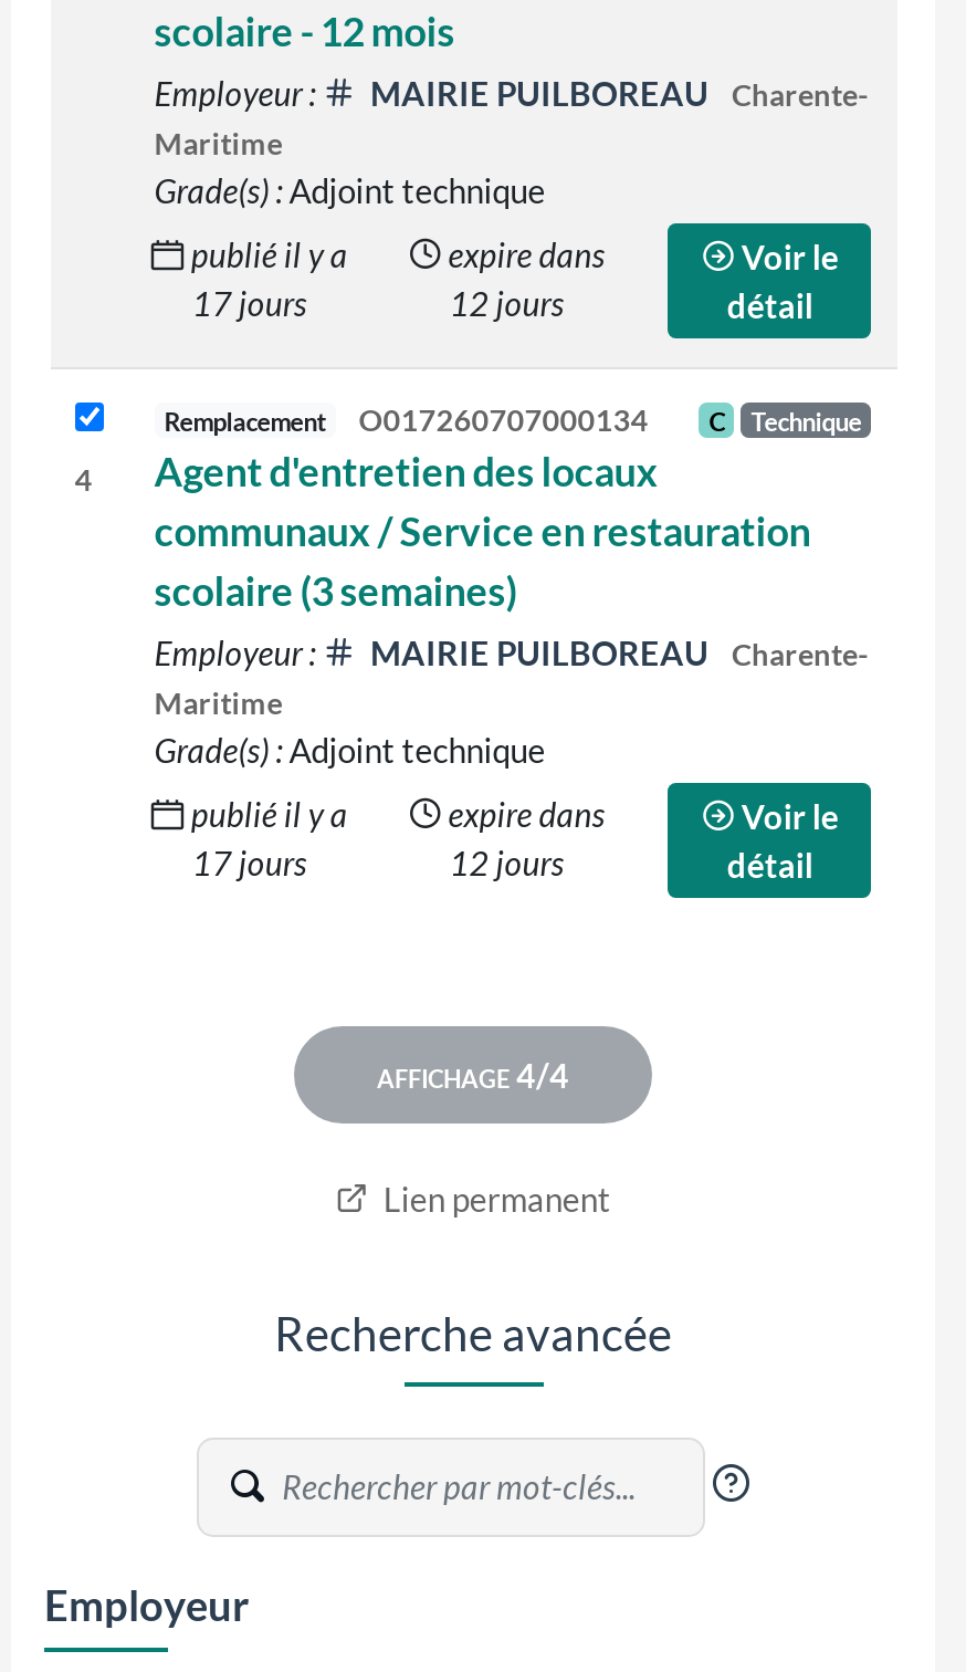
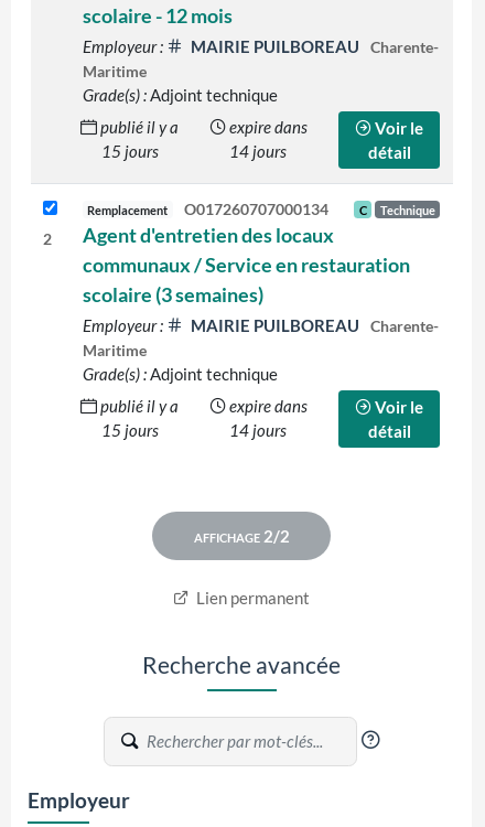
- 17 jours
+ 15 jours

- 12 jours
+ 14 jours

- 4 Agent d'entretien des locaux
+ 2 Agent d'entretien des locaux

- 17 jours
+ 15 jours

- 12 jours
+ 14 jours
